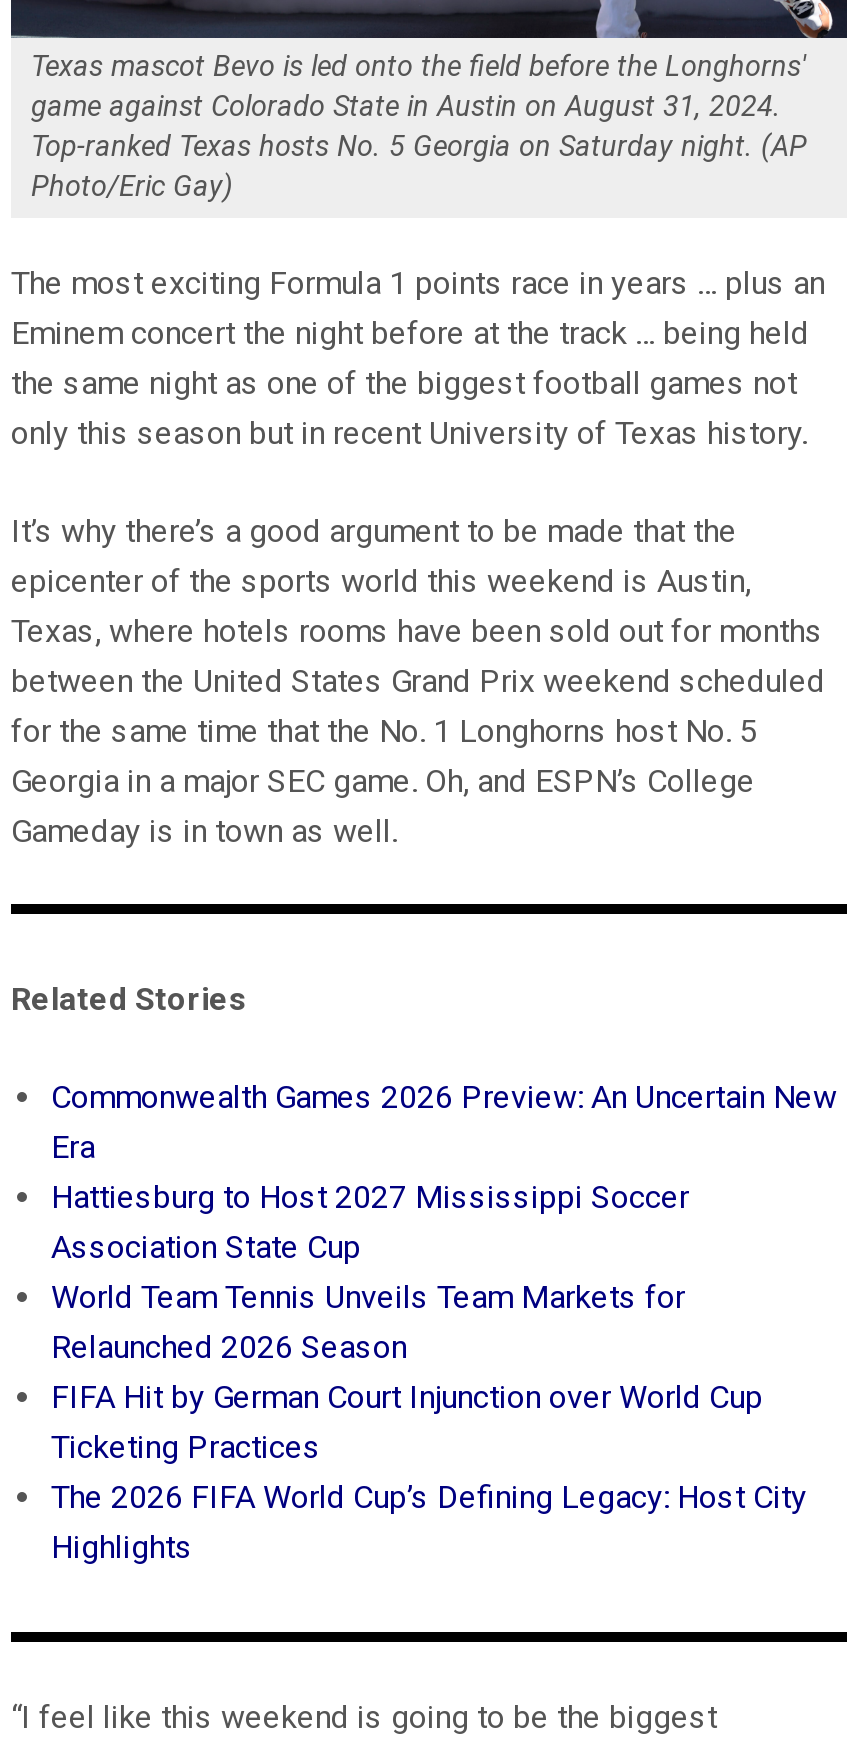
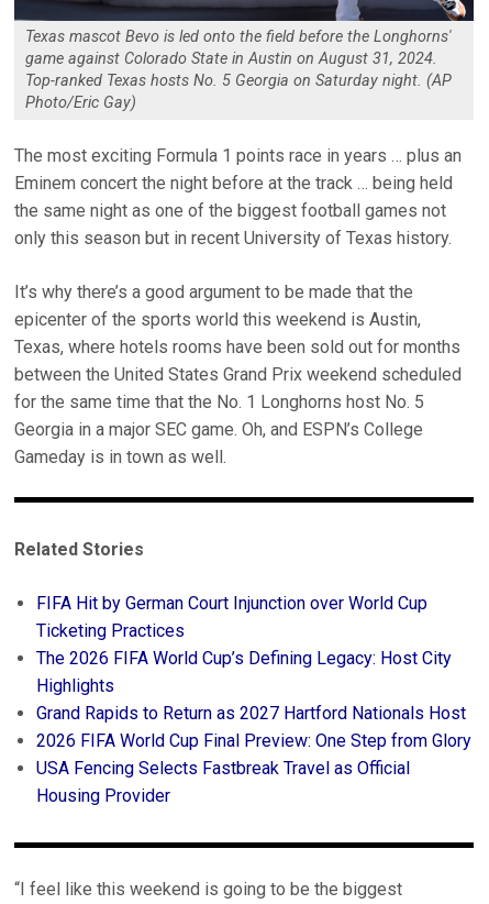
- Commonwealth Games 2026 Preview: An Uncertain New
- Era
- Hattiesburg to Host 2027 Mississippi Soccer
- Association State Cup
- World Team Tennis Unveils Team Markets for
- Relaunched 2026 Season

moved up: FIFA Hit by German Court Injunction over World Cup | Ticketing Practices | The 2026 FIFA World Cup’s Defining Legacy: Host City | Highlights

+ Grand Rapids to Return as 2027 Hartford Nationals Host
+ 2026 FIFA World Cup Final Preview: One Step from Glory
+ USA Fencing Selects Fastbreak Travel as Official
+ Housing Provider
